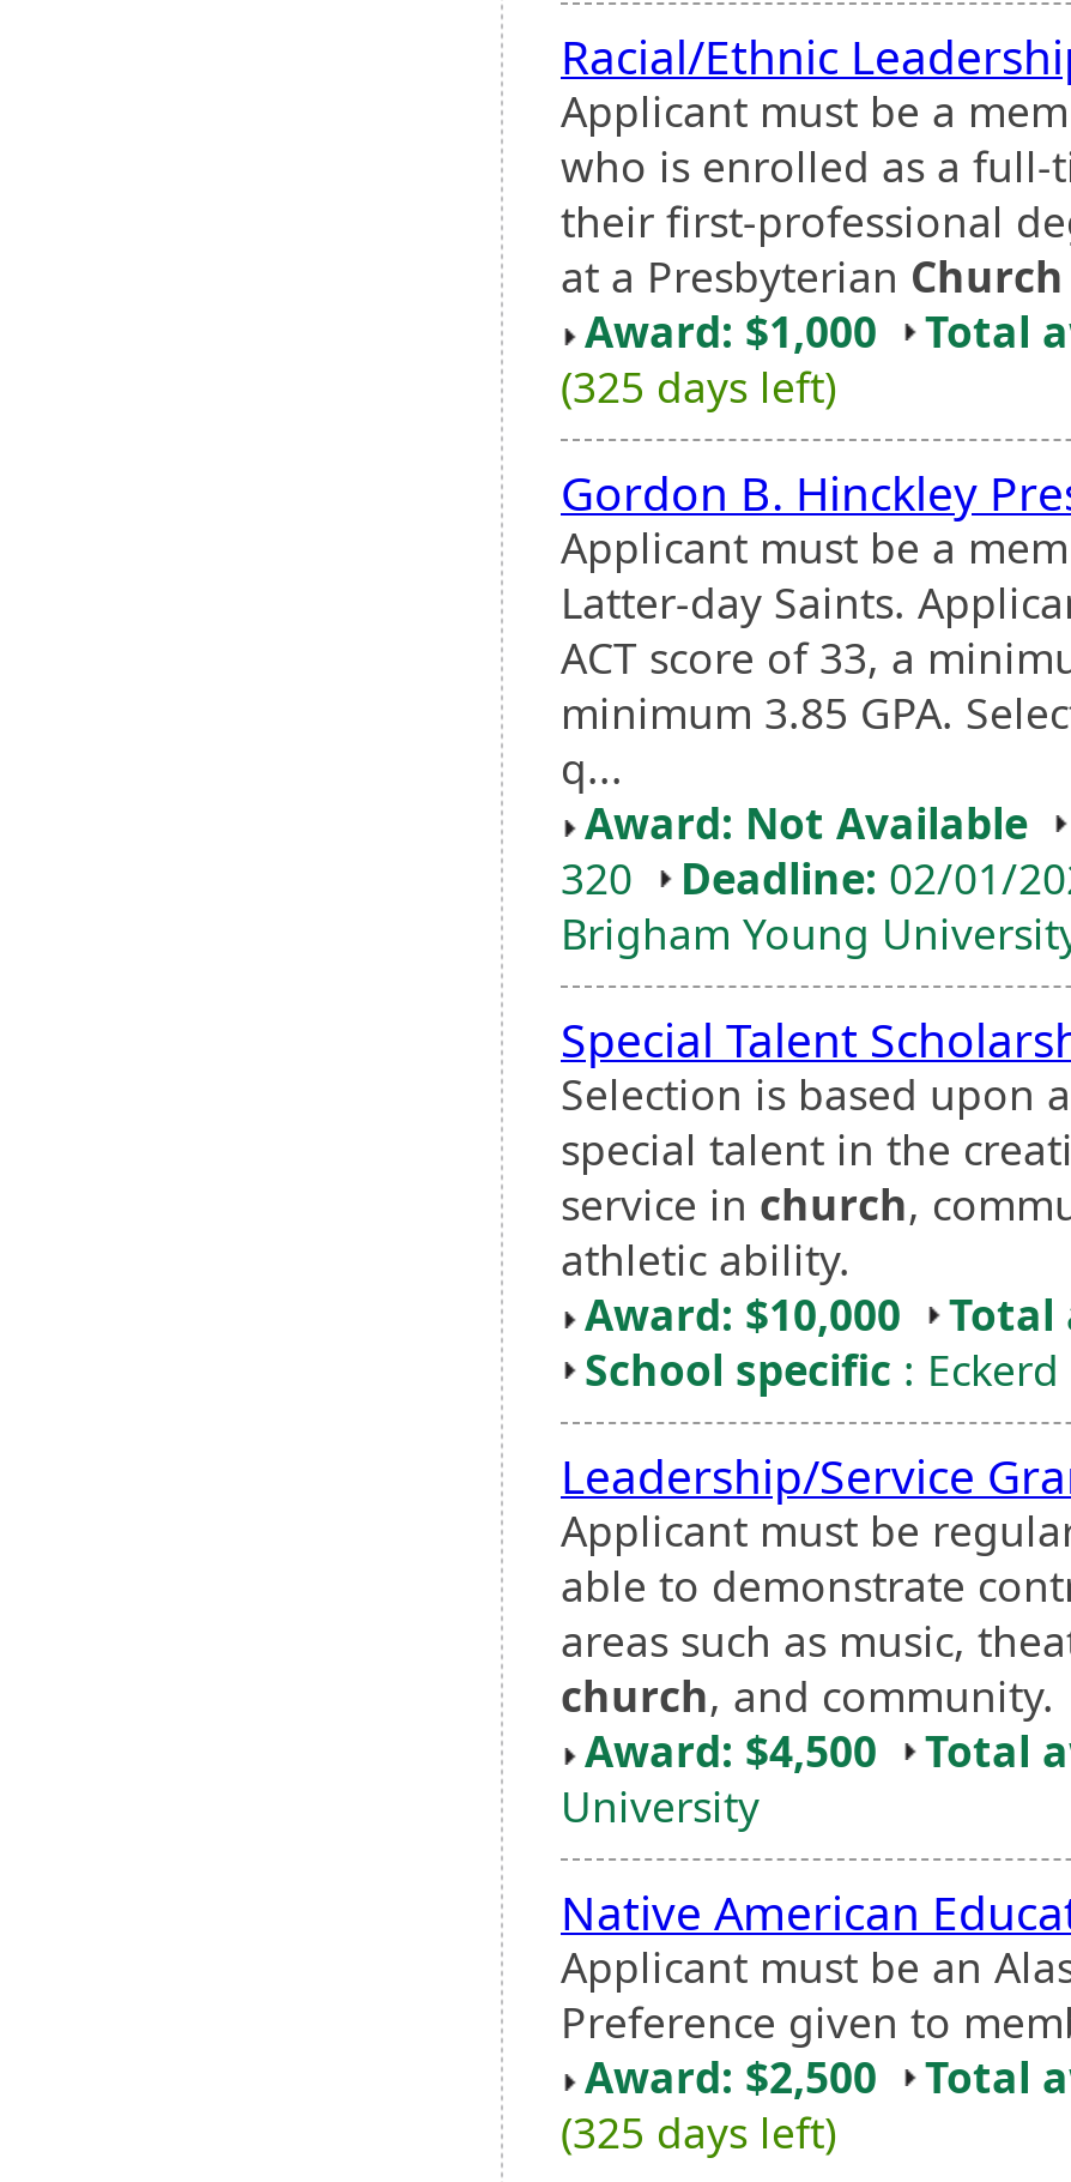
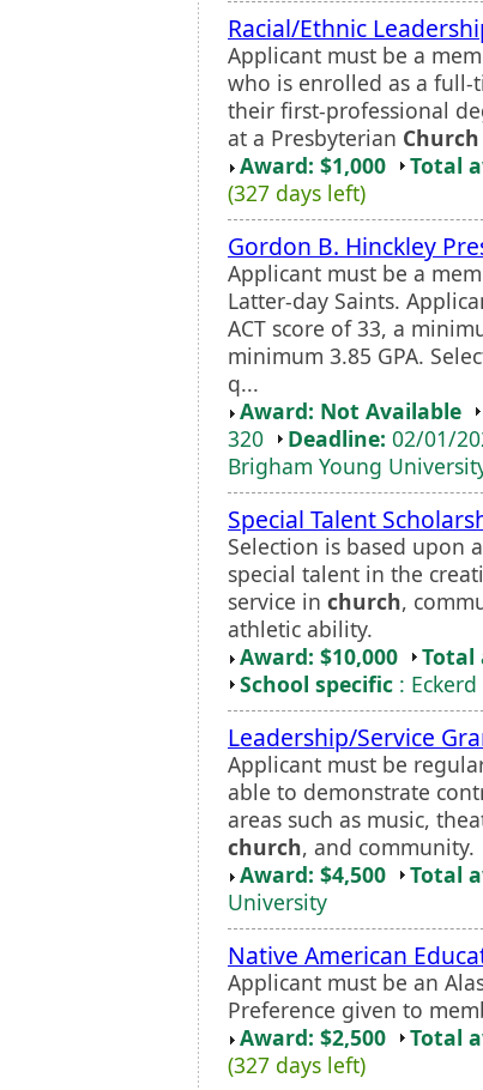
- (325 days left)
+ (327 days left)

- (325 days left)
+ (327 days left)
